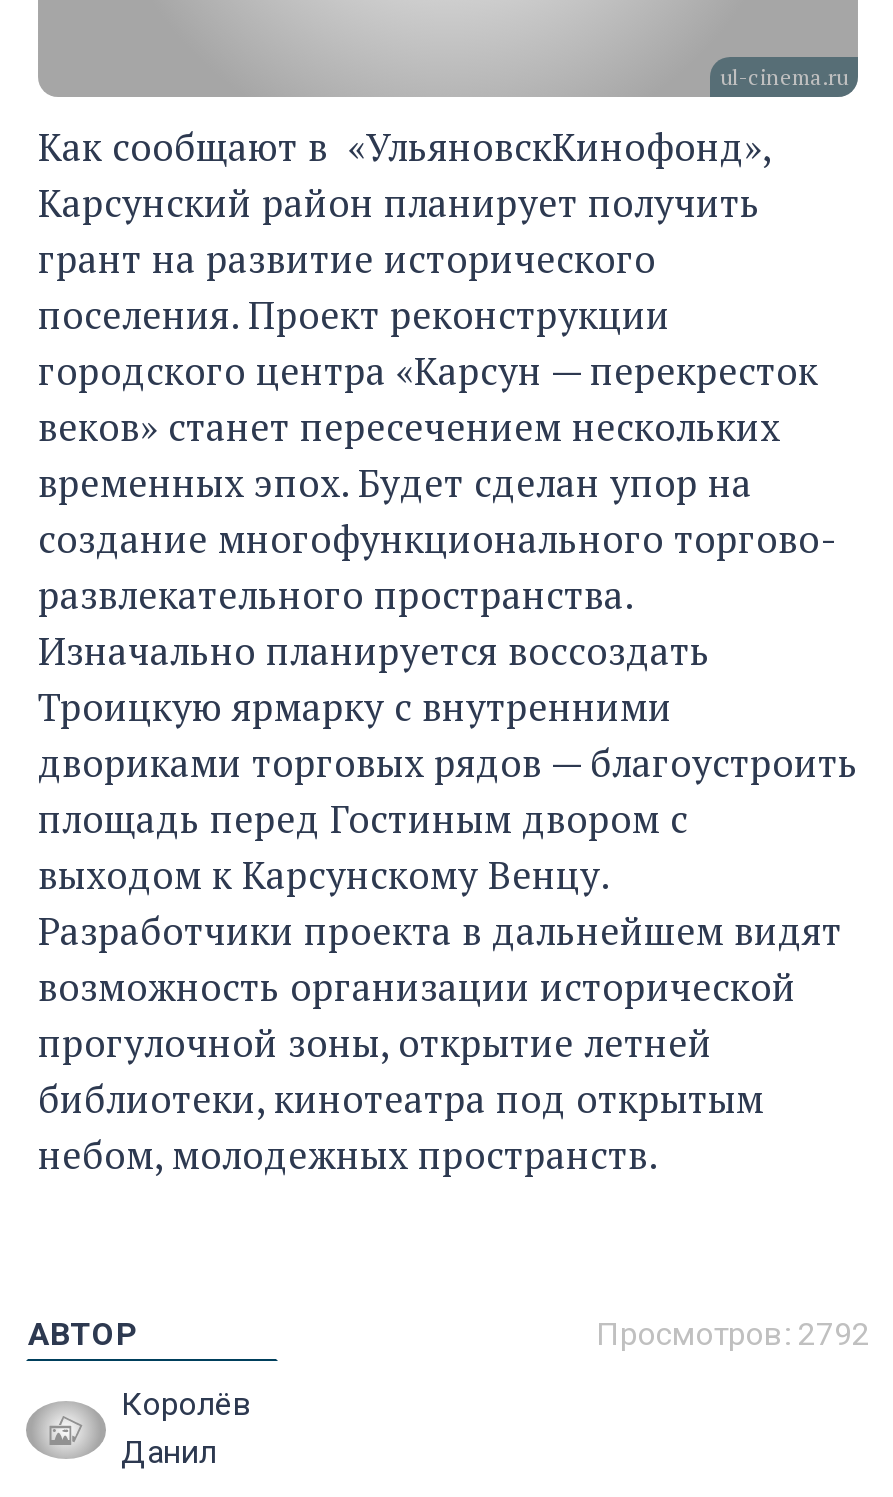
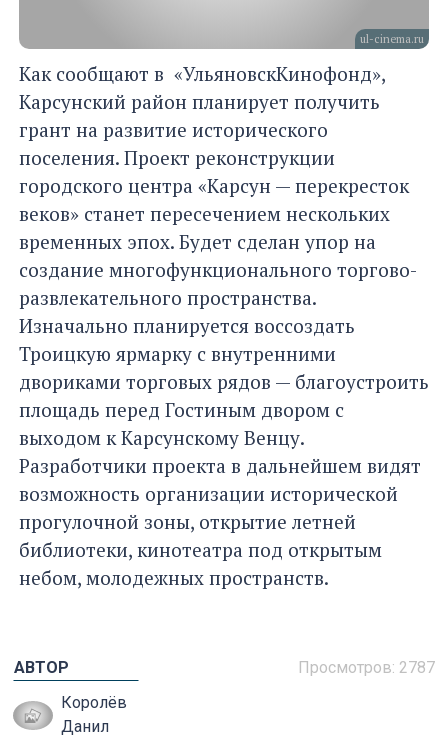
- Просмотров: 2792
+ Просмотров: 2787
